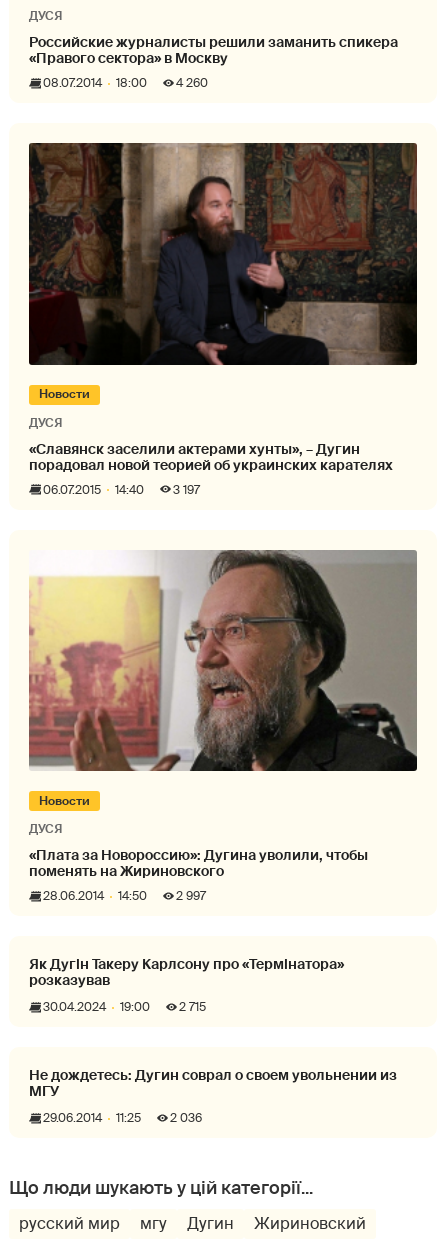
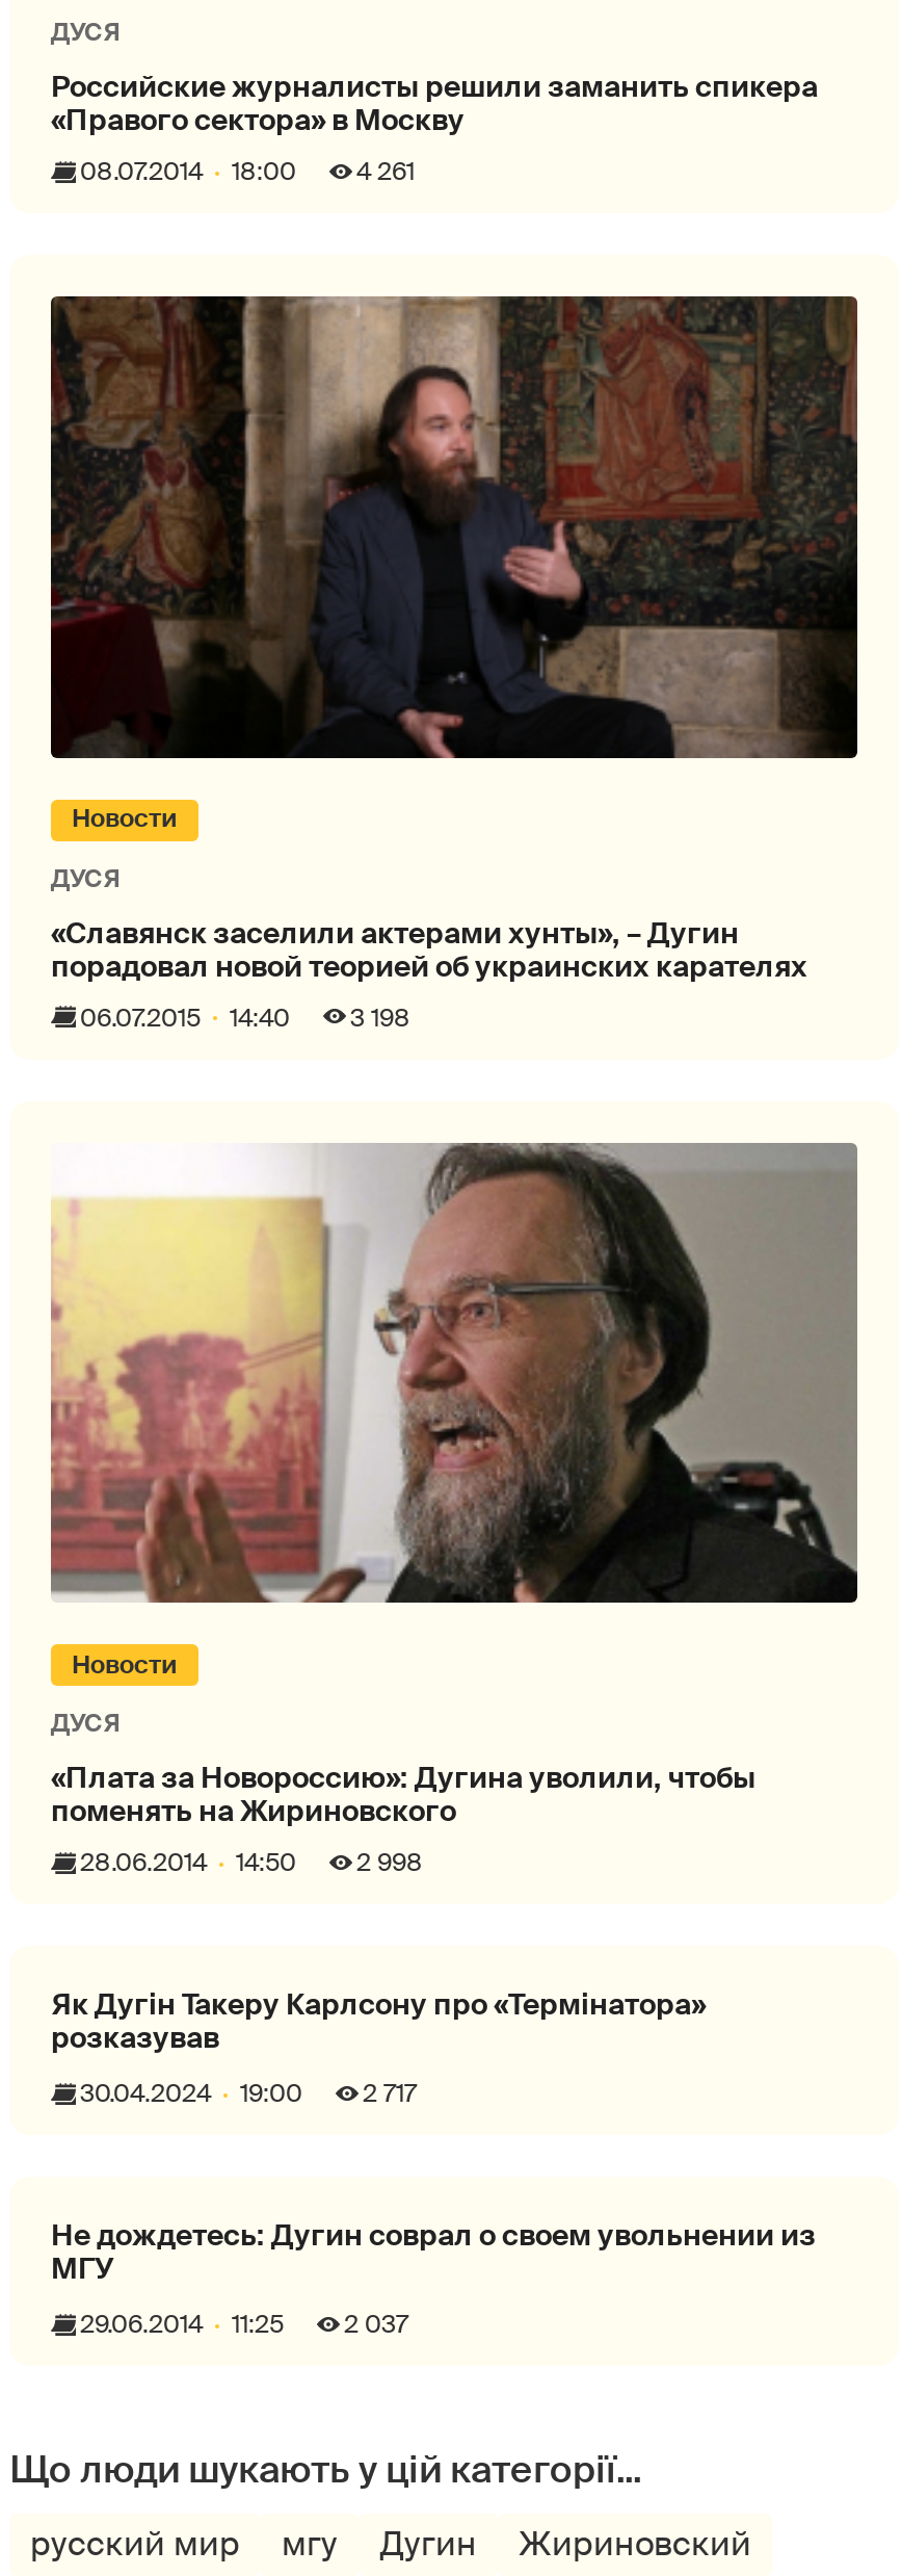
- 08.07.2014 18:00 4 260
+ 08.07.2014 18:00 4 261

- 06.07.2015 14:40 3 197
+ 06.07.2015 14:40 3 198

- 28.06.2014 14:50 2 997
+ 28.06.2014 14:50 2 998

- 30.04.2024 19:00 2 715
+ 30.04.2024 19:00 2 717

- 29.06.2014 11:25 2 036
+ 29.06.2014 11:25 2 037
